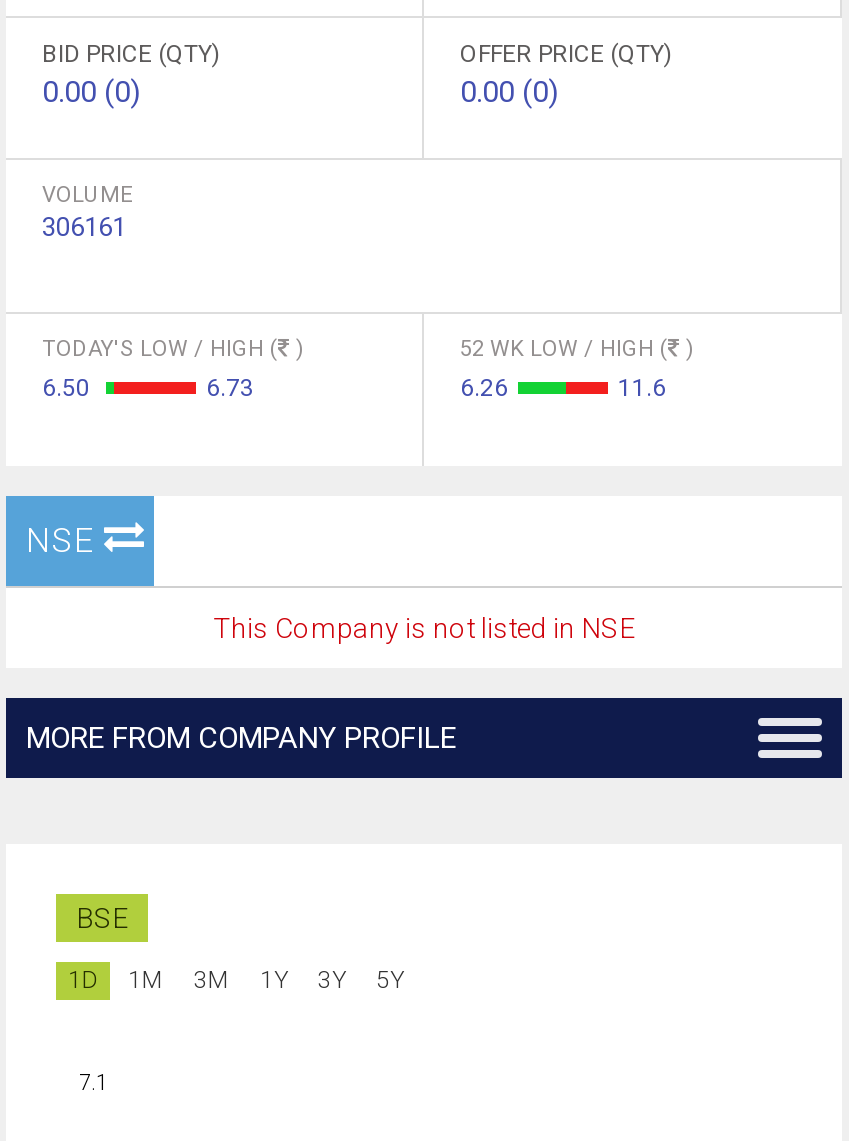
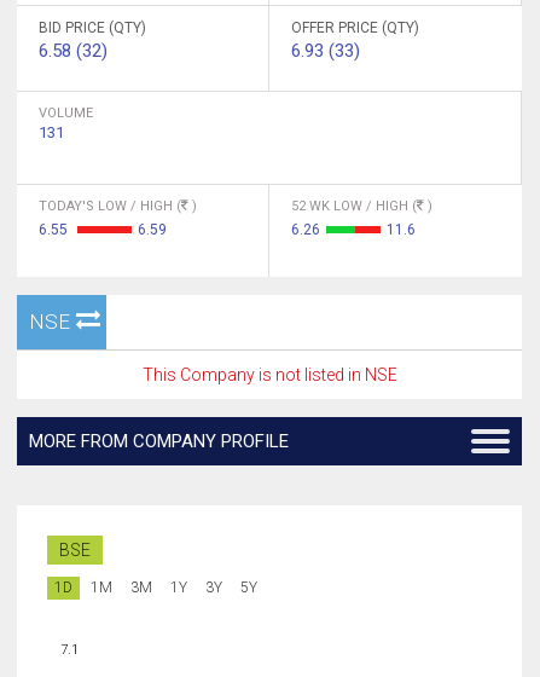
- 0.00 (0)
+ 6.58 (32)

- 0.00 (0)
+ 6.93 (33)

- 306161
+ 131

- 6.50
+ 6.55

- 6.73
+ 6.59
